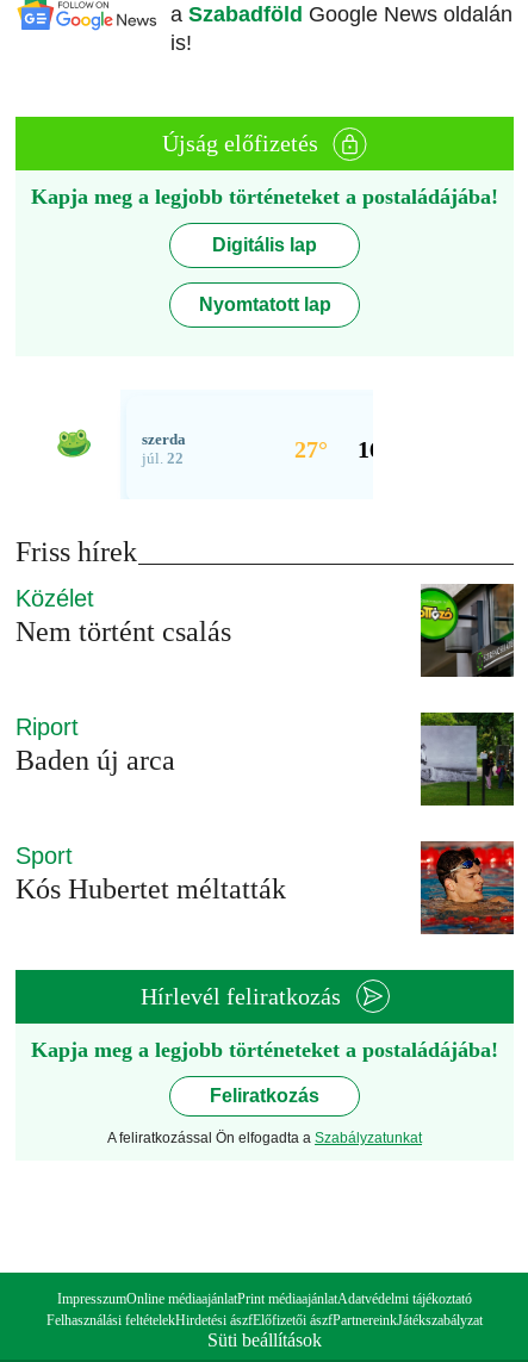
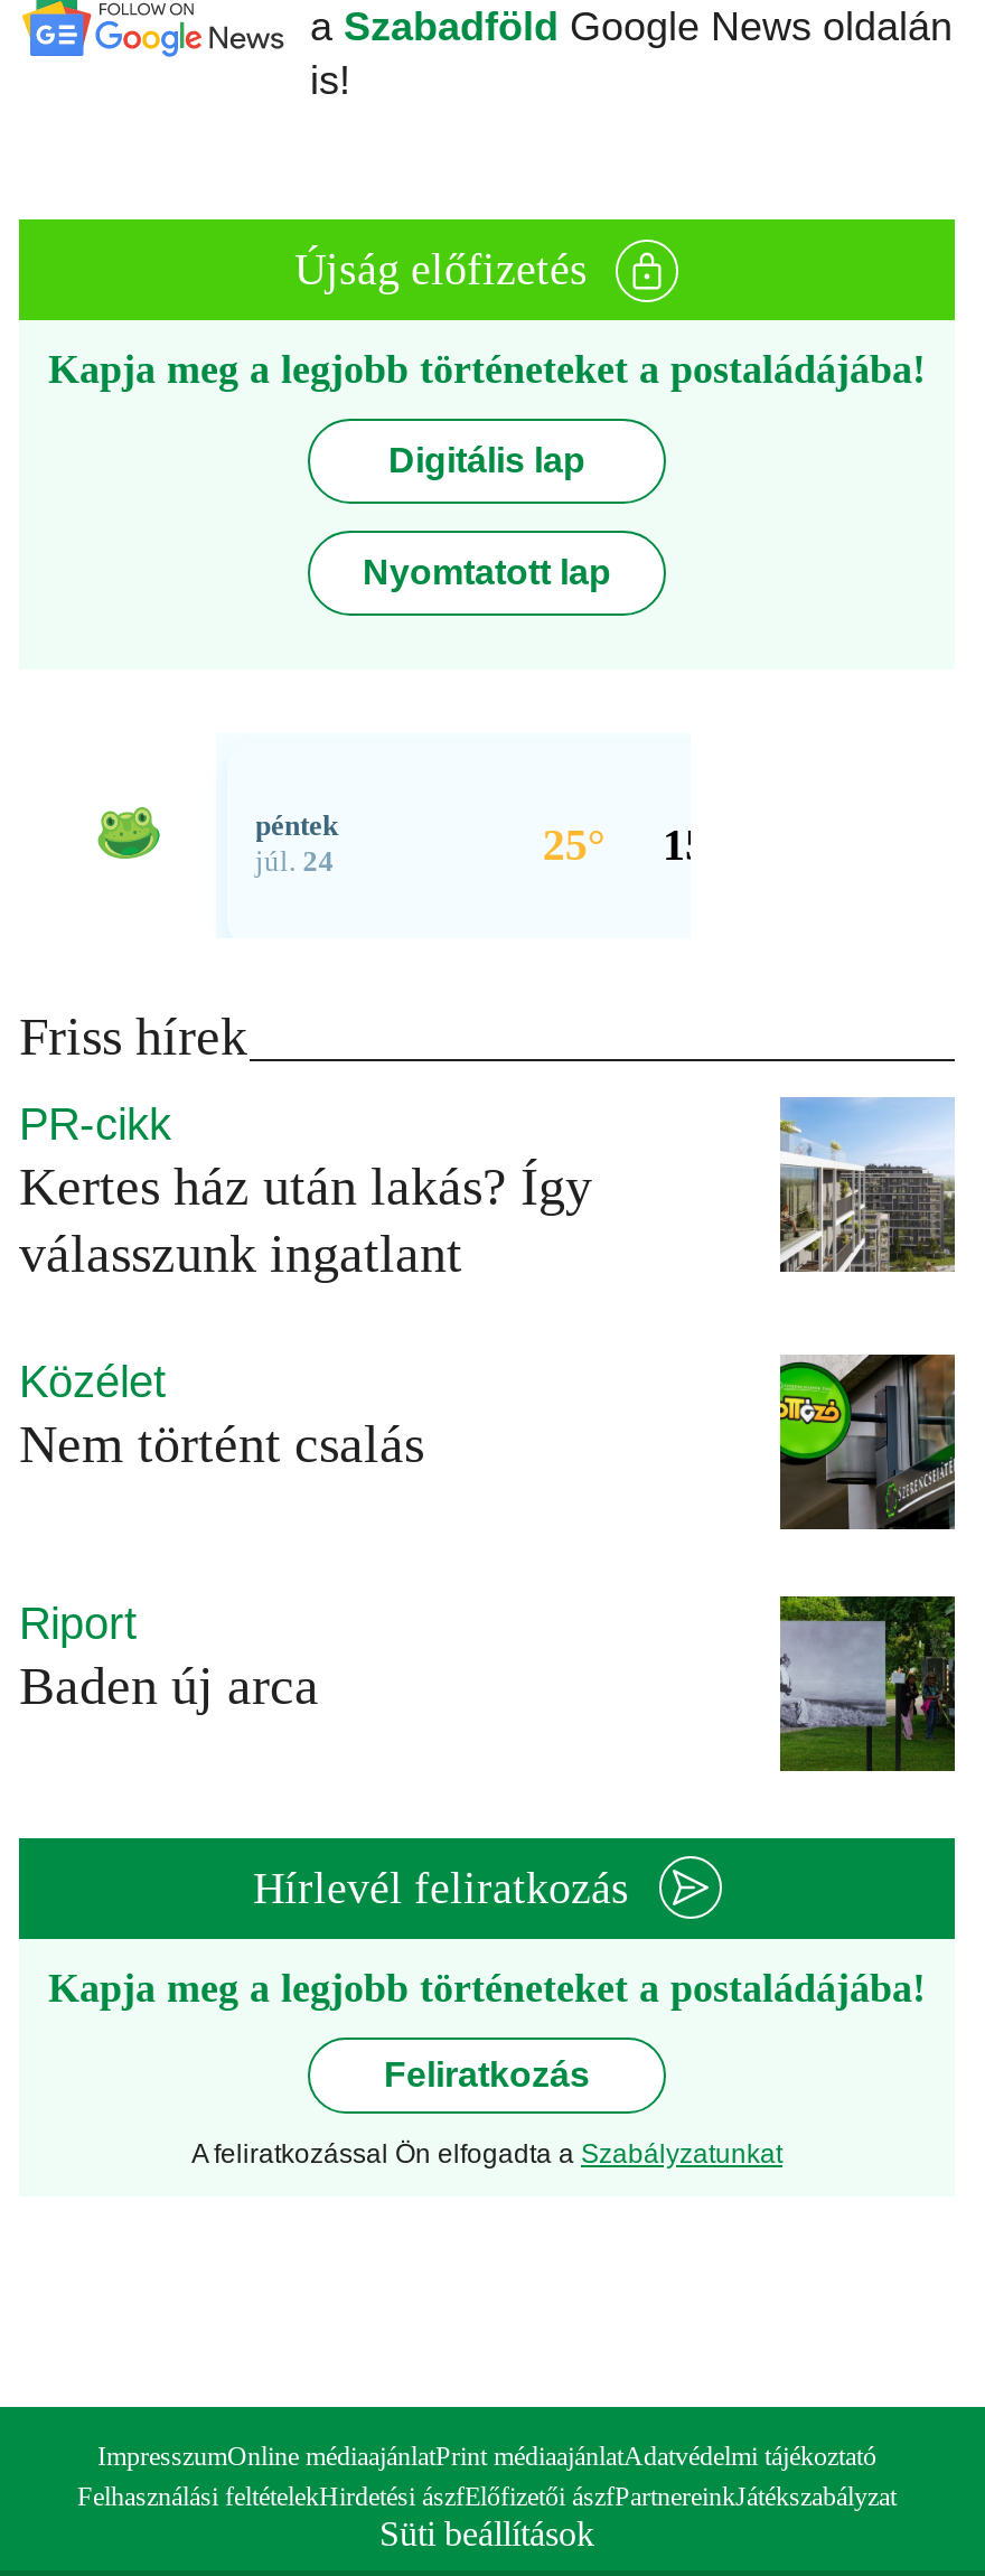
+ PR-cikk
+ Kertes ház után lakás? Így
+ válasszunk ingatlant

+ [image]

moved down: Közélet | Nem történt csalás | Riport | Baden új arca

- Sport
- Kós Hubertet méltatták

- [image]
